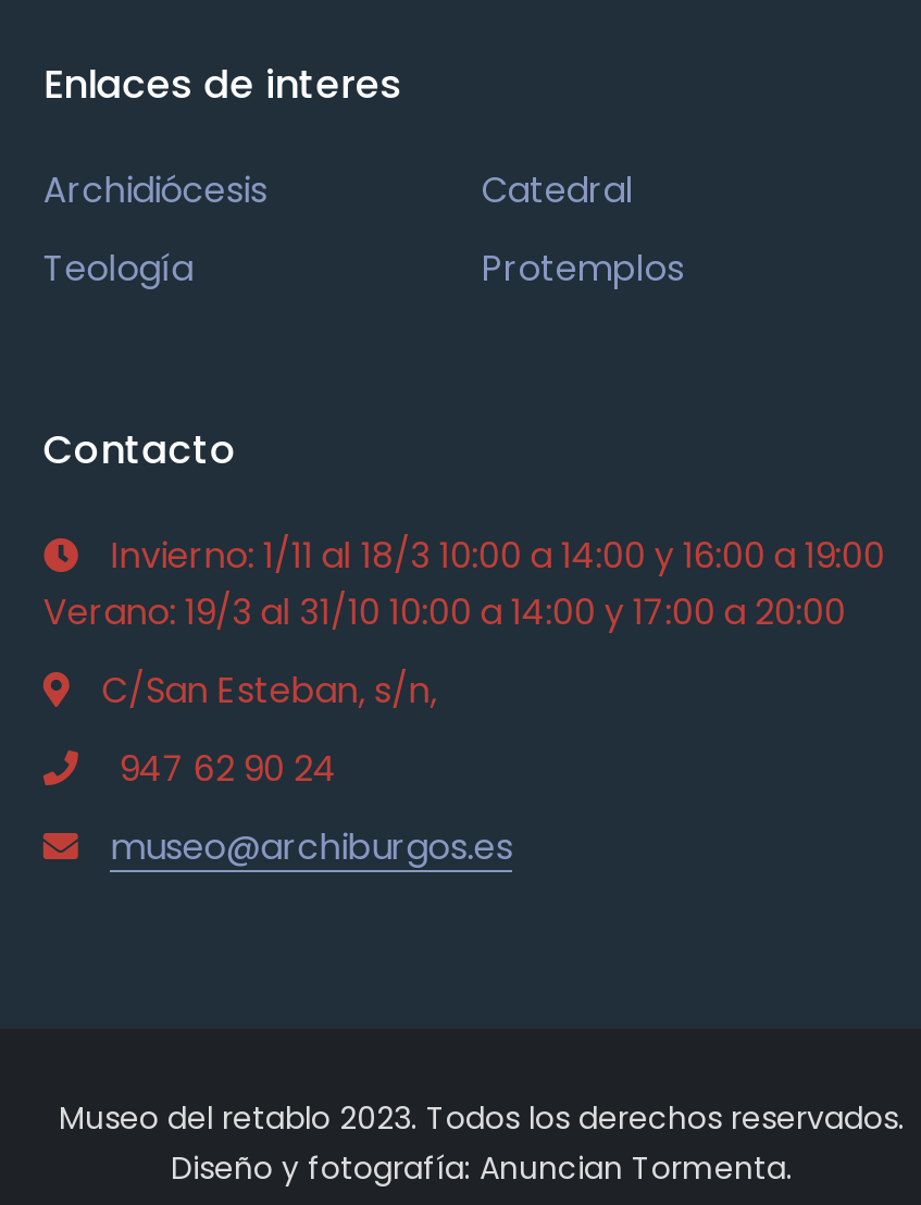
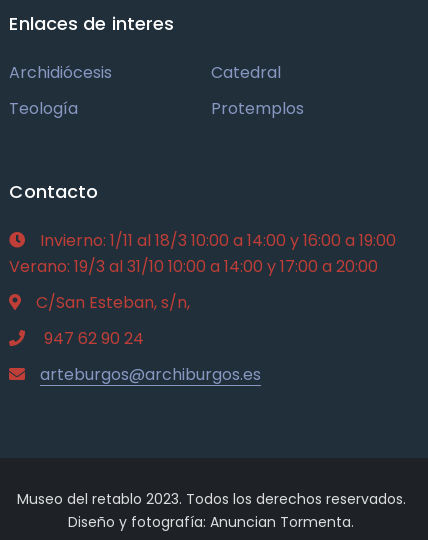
- museo@archiburgos.es
+ arteburgos@archiburgos.es
